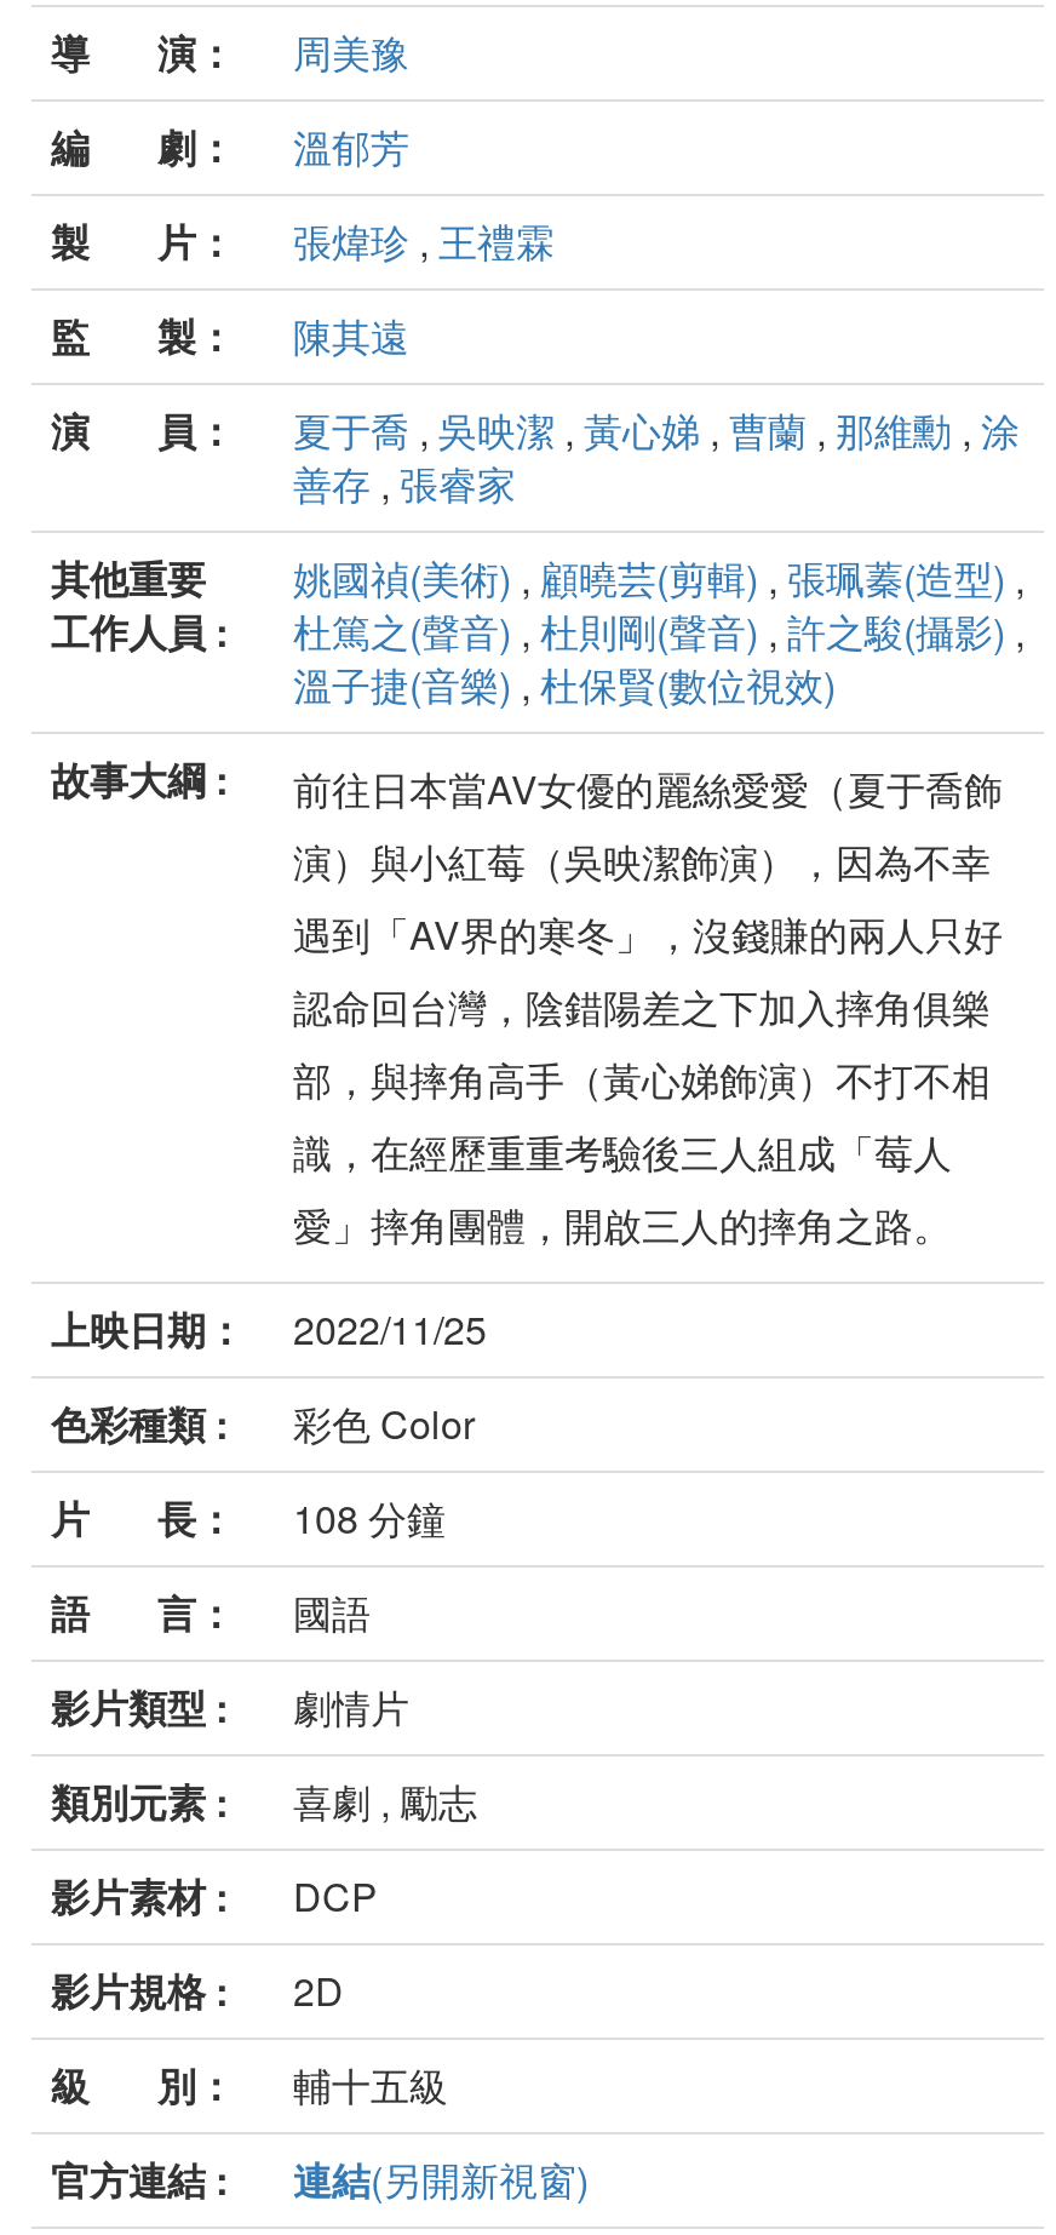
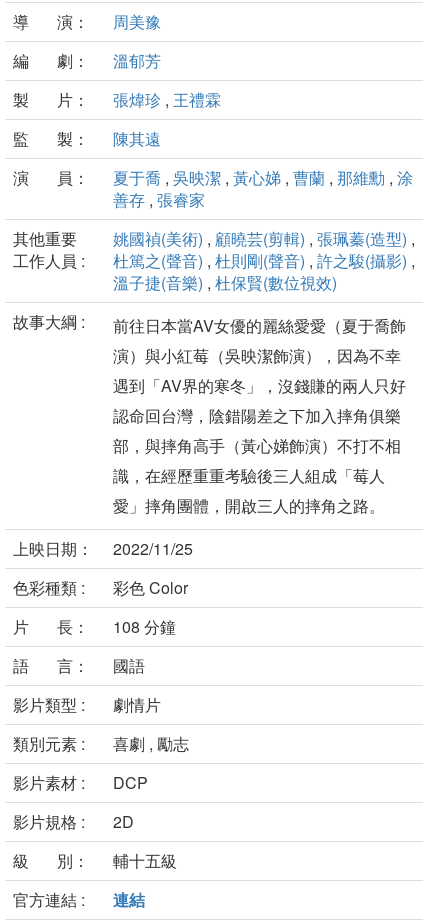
- 連結(另開新視窗)
+ 連結
